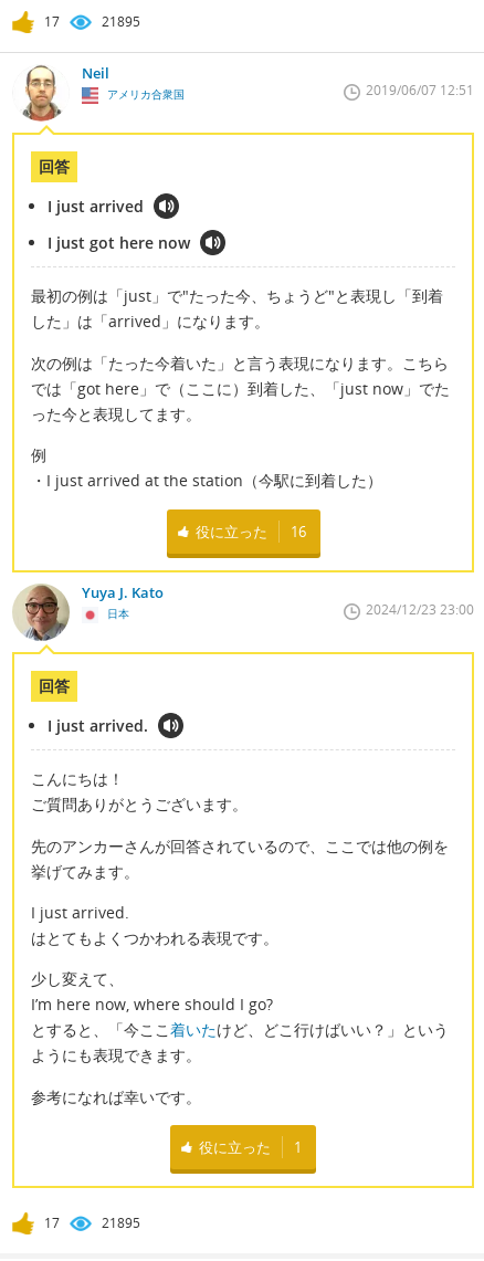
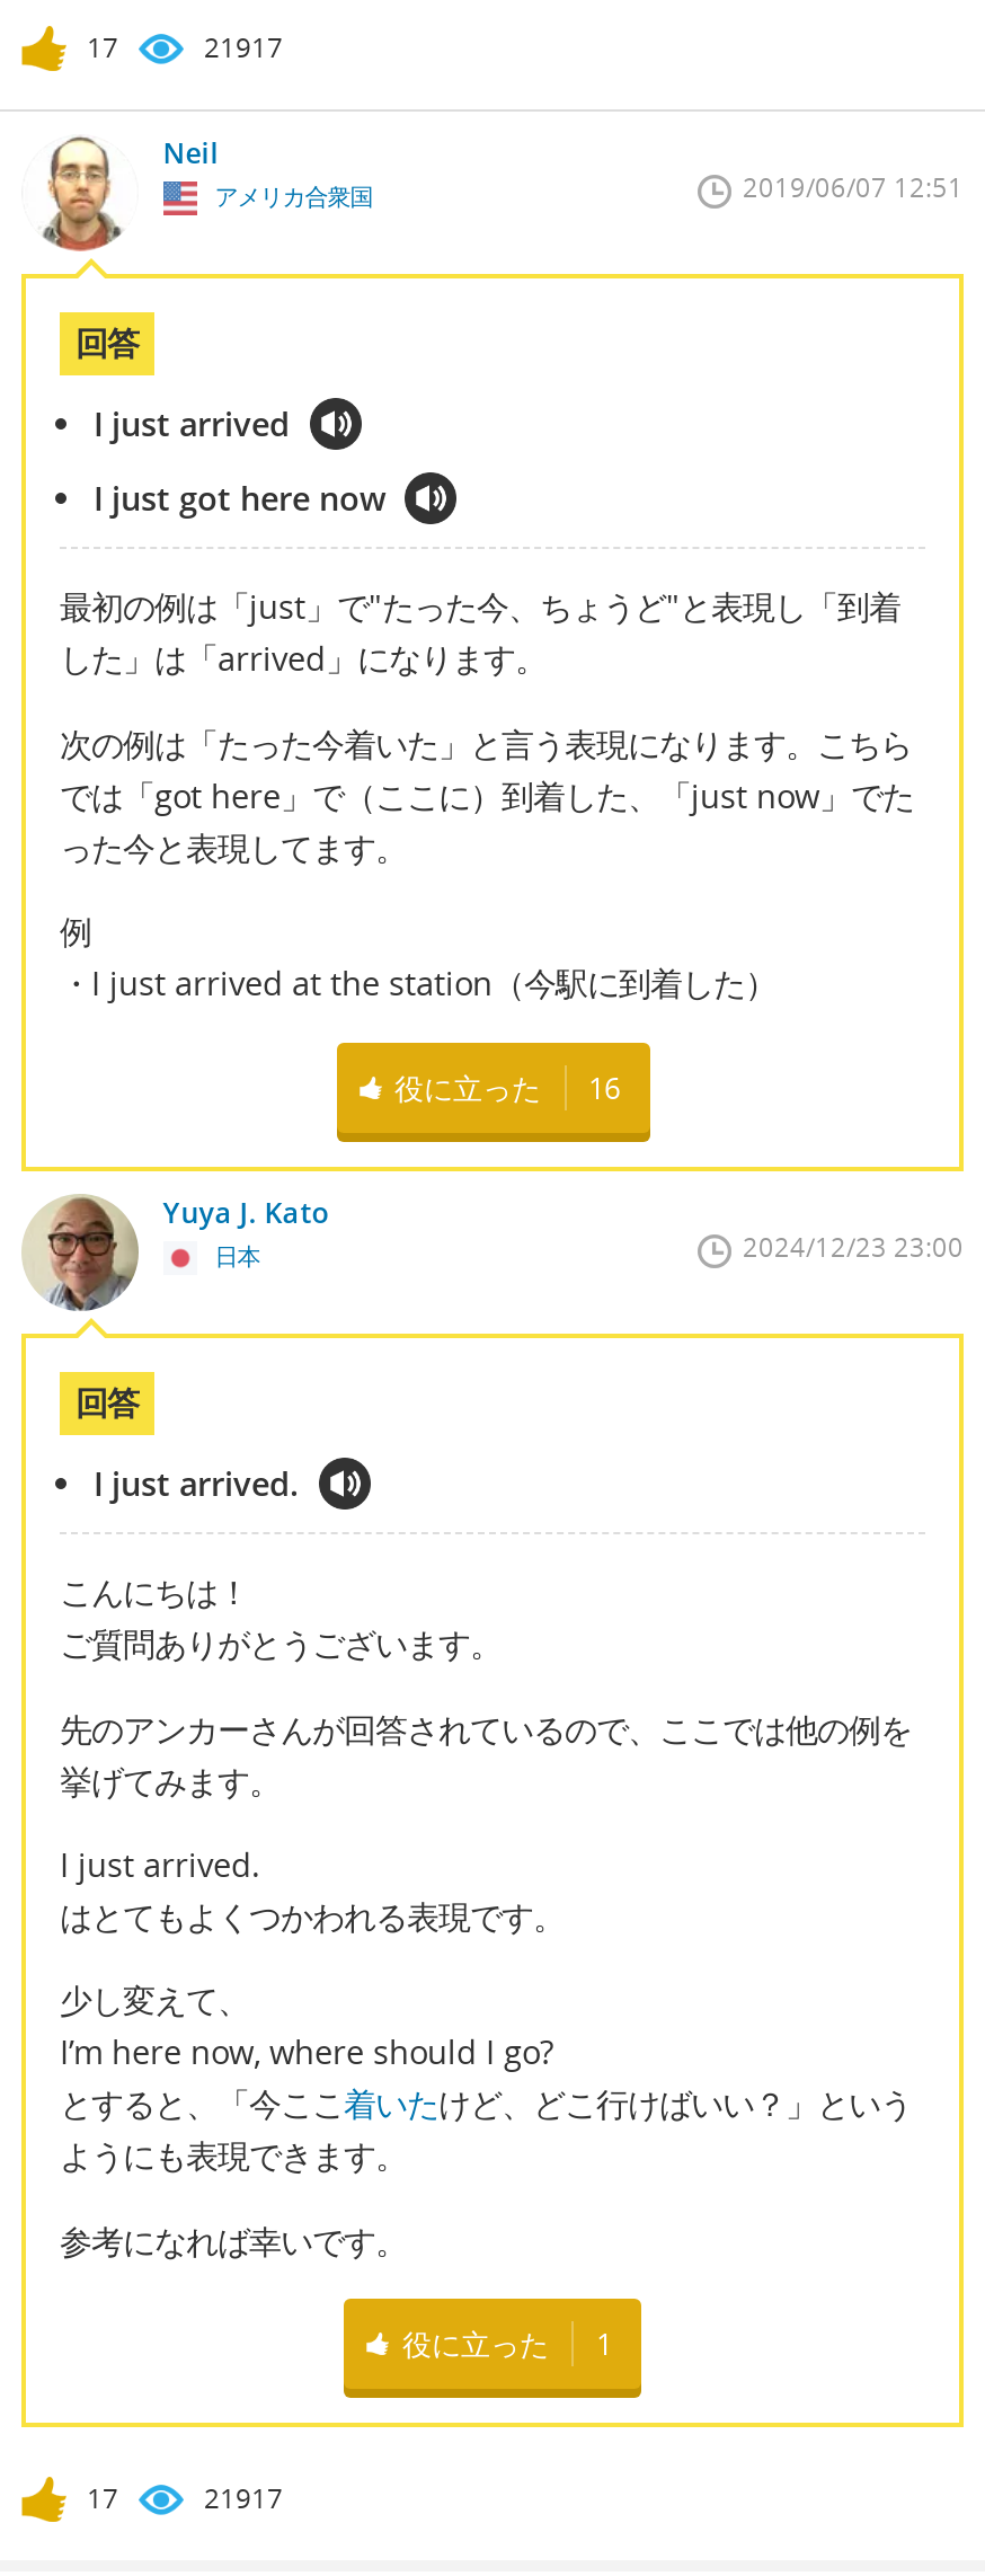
- 21895
+ 21917

- 21895
+ 21917
